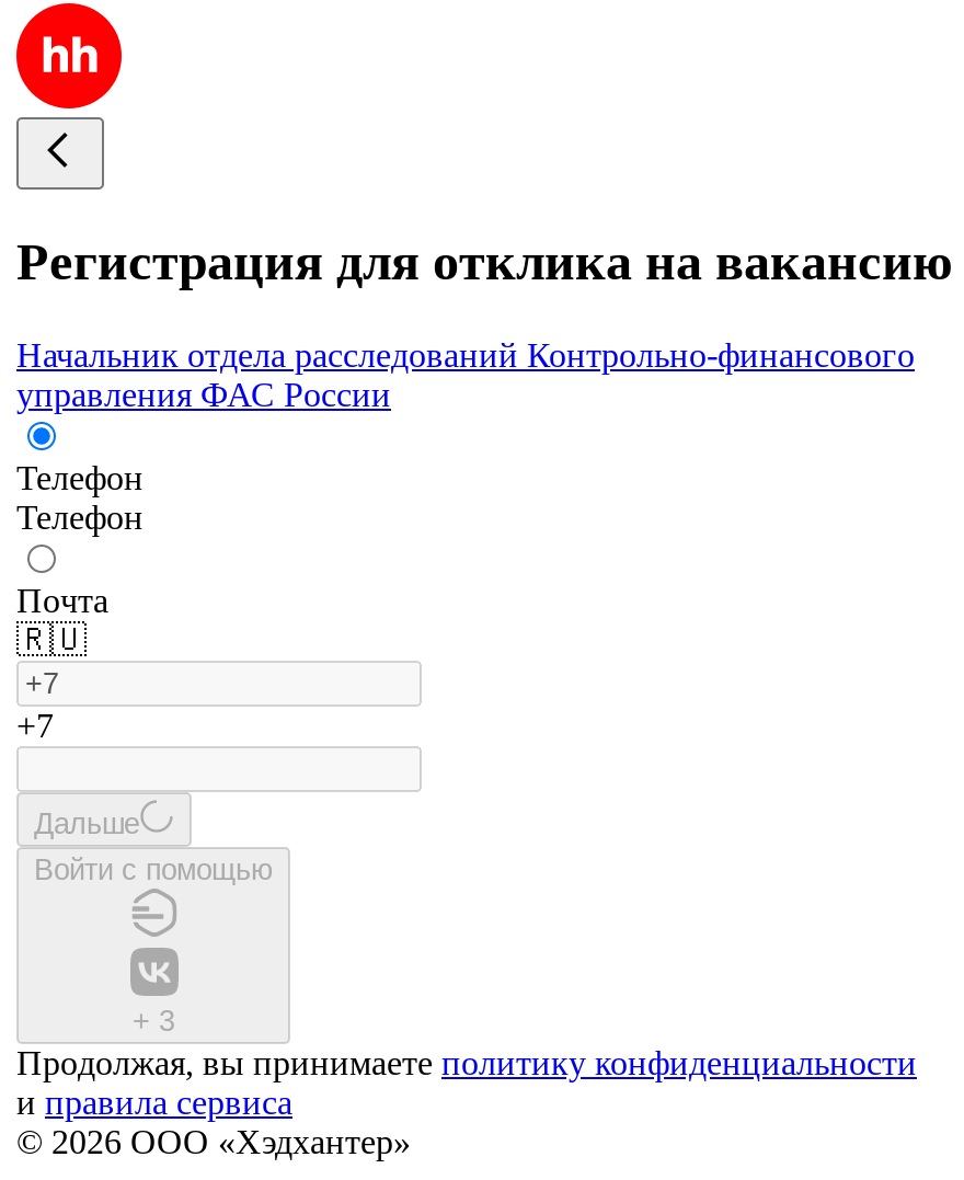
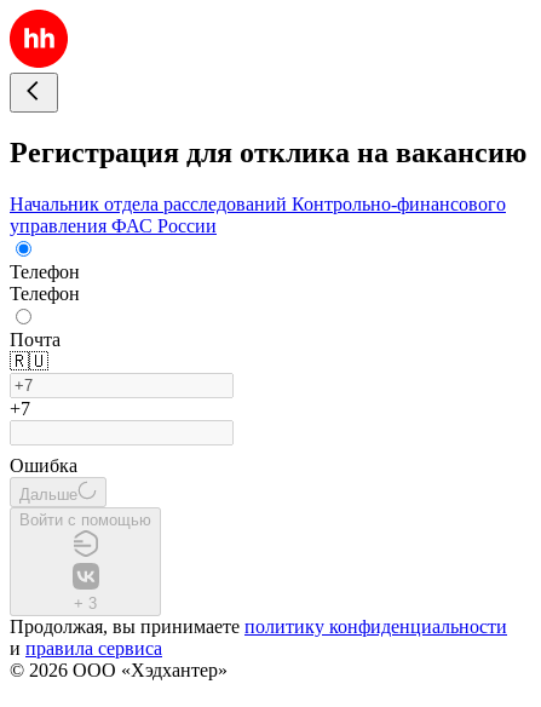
+ Ошибка
